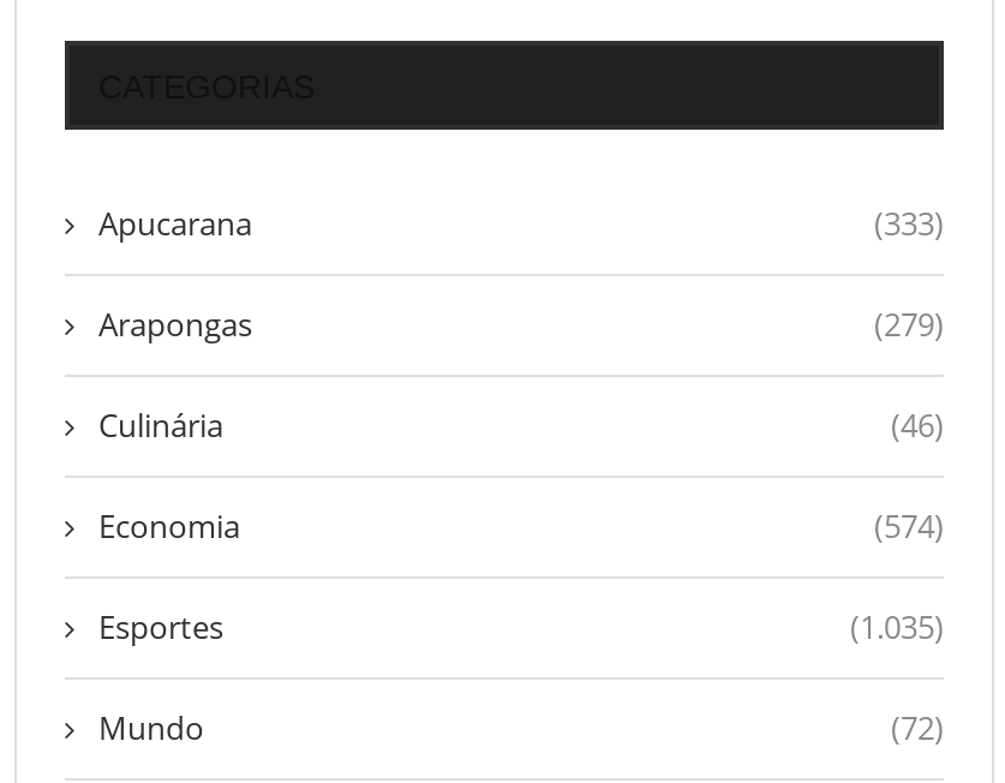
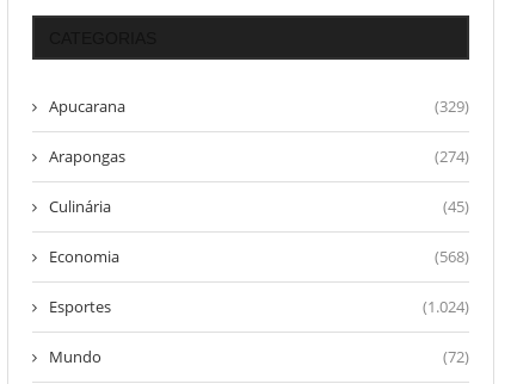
- (333)
+ (329)

- (279)
+ (274)

- (46)
+ (45)

- (574)
+ (568)

- (1.035)
+ (1.024)
